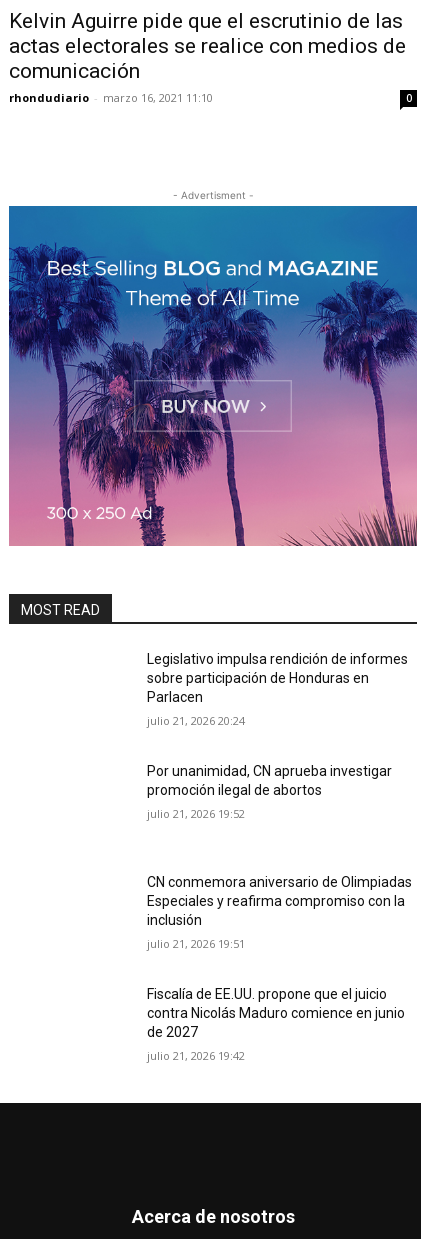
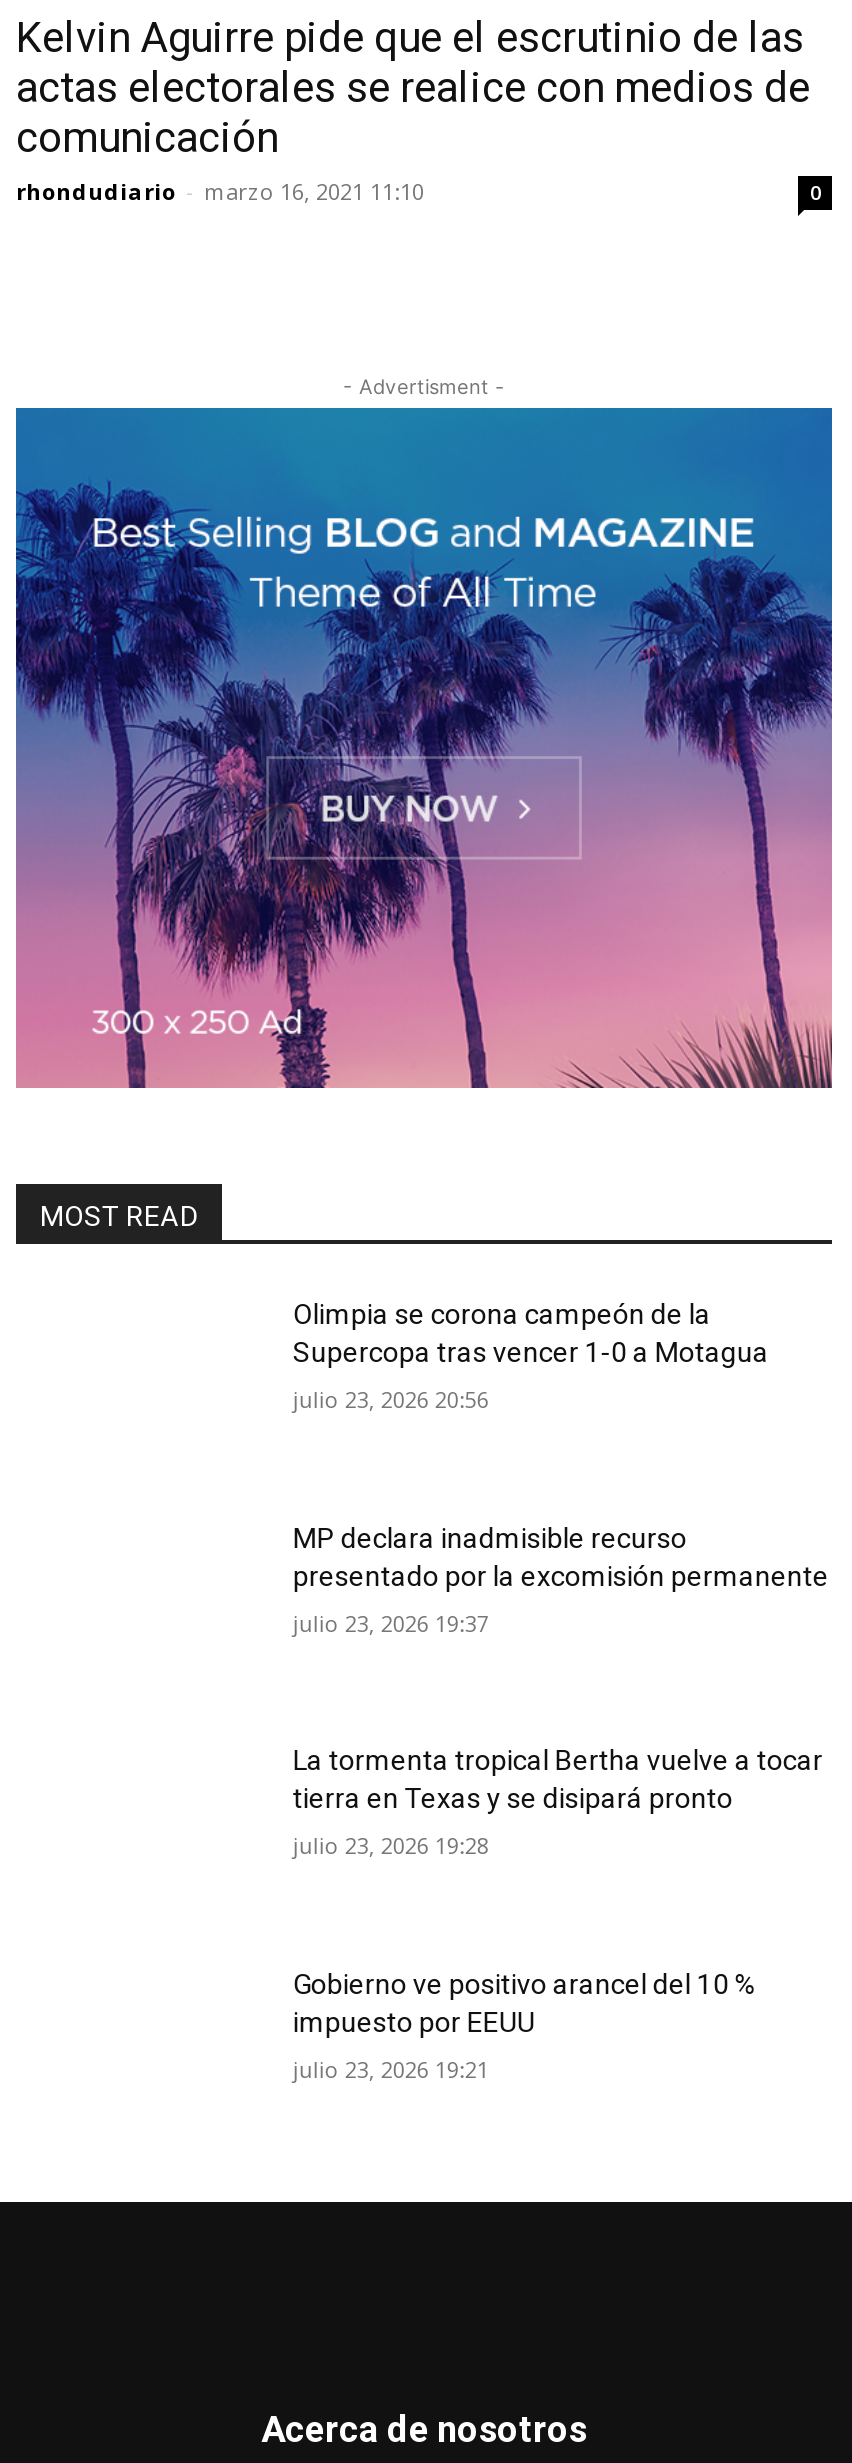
- Legislativo impulsa rendición de informes
- sobre participación de Honduras en
- Parlacen
+ Olimpia se corona campeón de la
+ Supercopa tras vencer 1-0 a Motagua

- julio 21, 2026 20:24
+ julio 23, 2026 20:56

- Por unanimidad, CN aprueba investigar
- promoción ilegal de abortos
+ MP declara inadmisible recurso
+ presentado por la excomisión permanente

- julio 21, 2026 19:52
+ julio 23, 2026 19:37

- CN conmemora aniversario de Olimpiadas
- Especiales y reafirma compromiso con la
- inclusión
+ La tormenta tropical Bertha vuelve a tocar
+ tierra en Texas y se disipará pronto

- julio 21, 2026 19:51
+ julio 23, 2026 19:28

- Fiscalía de EE.UU. propone que el juicio
- contra Nicolás Maduro comience en junio
- de 2027
+ Gobierno ve positivo arancel del 10 %
+ impuesto por EEUU

- julio 21, 2026 19:42
+ julio 23, 2026 19:21
